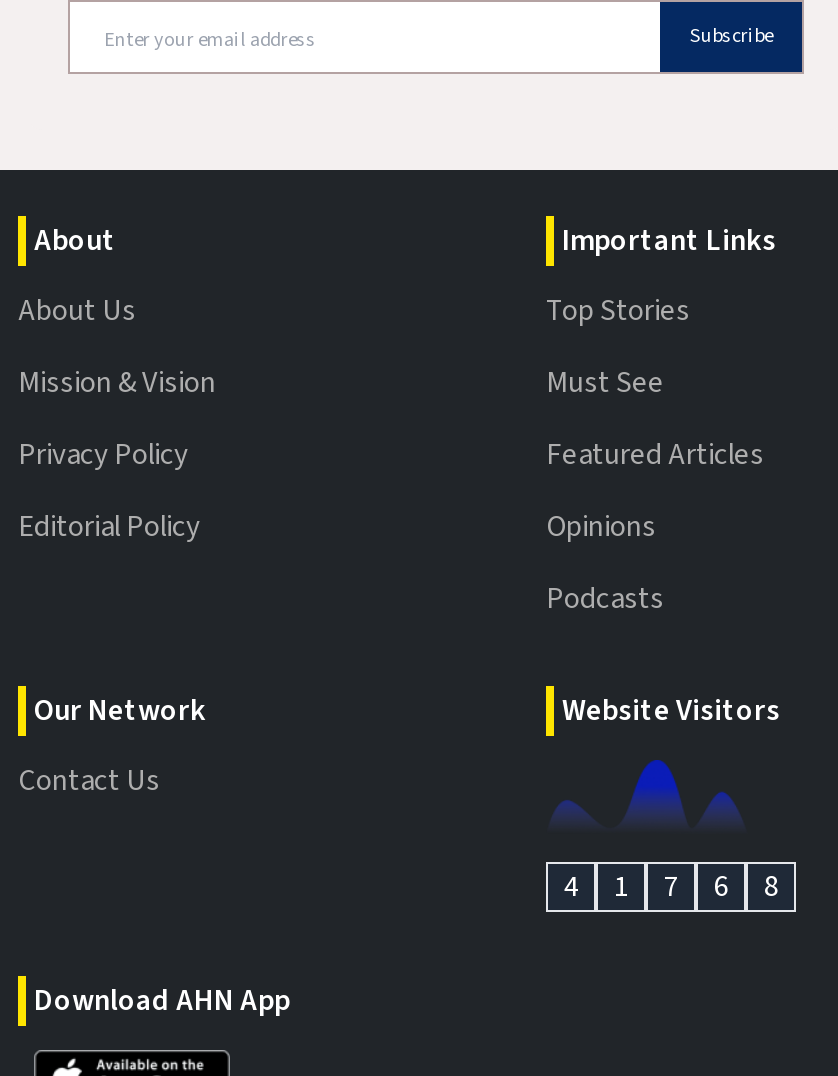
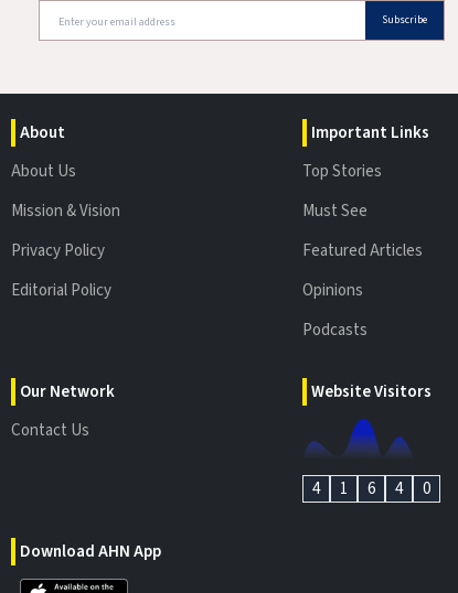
- 7

- 8
+ 4
+ 0
